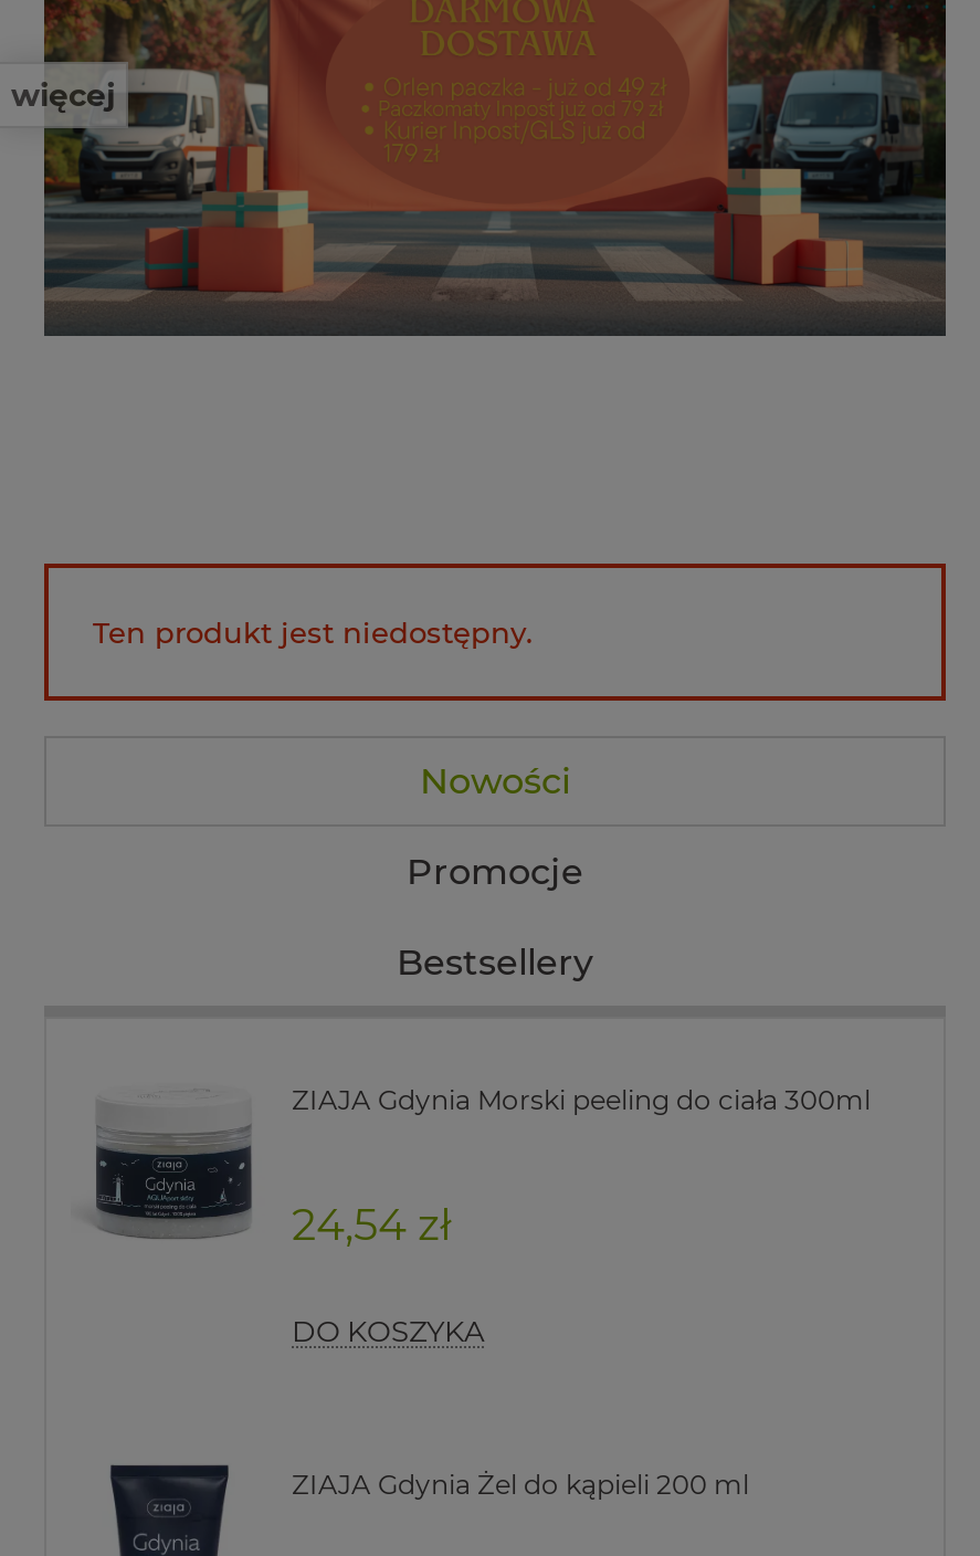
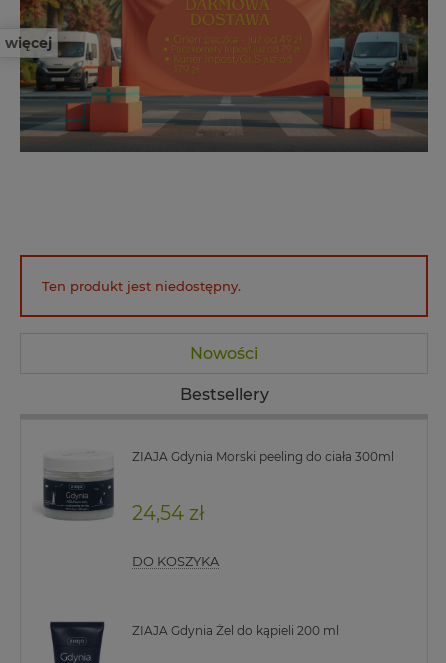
- Promocje
